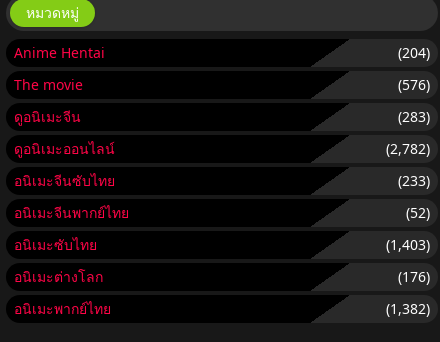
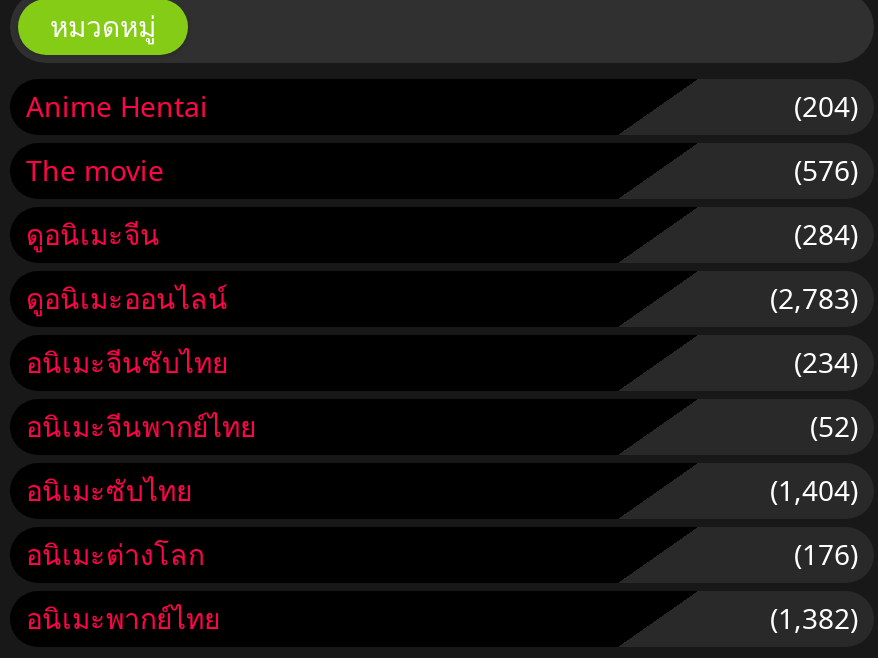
- (283)
+ (284)

- (2,782)
+ (2,783)

- (233)
+ (234)

- (1,403)
+ (1,404)
